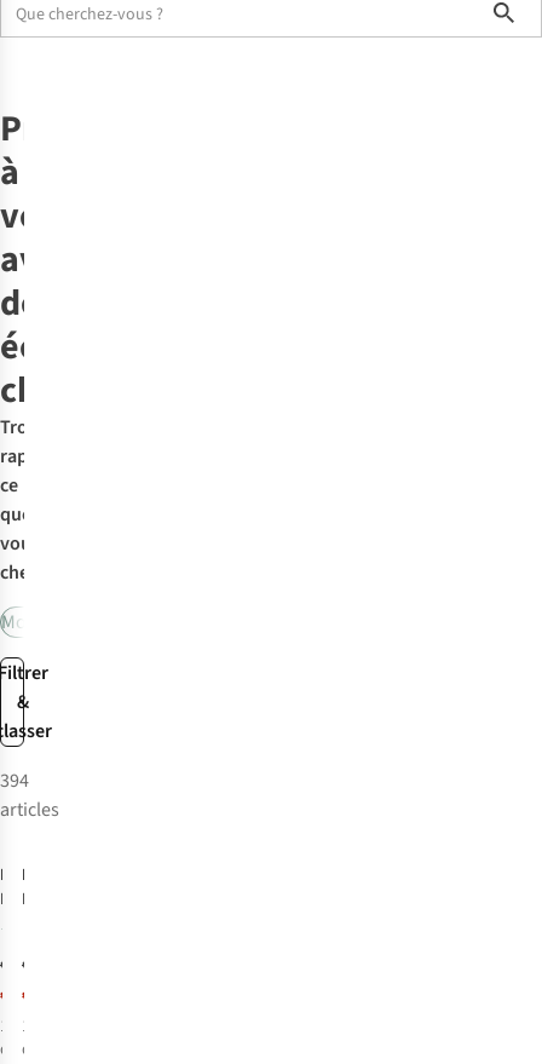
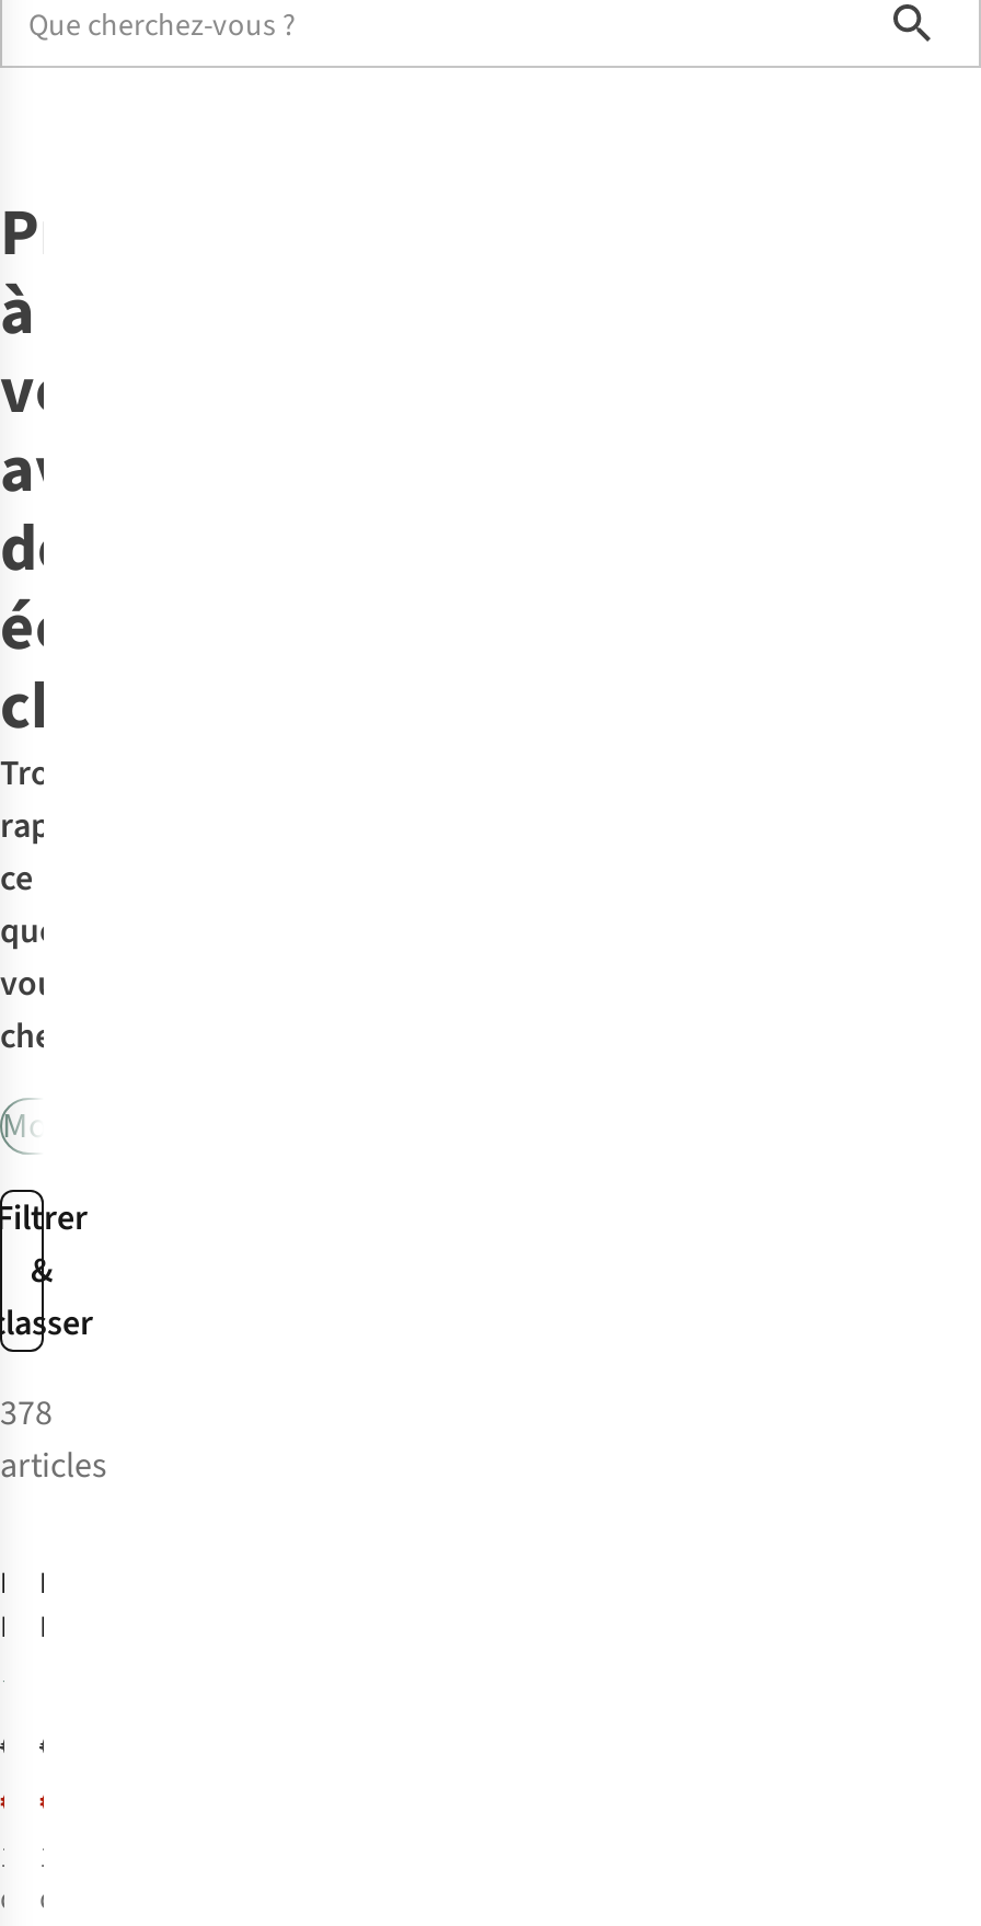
- 394
+ 378
